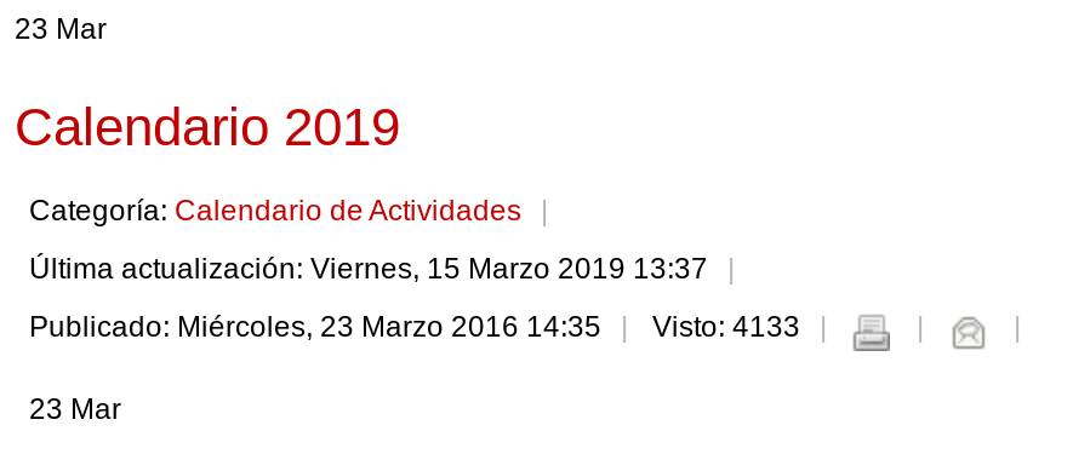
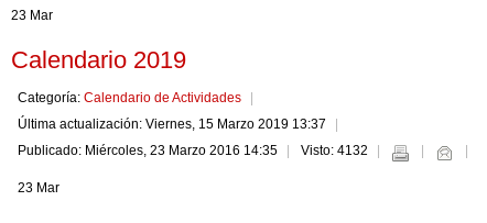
- Publicado: Miércoles, 23 Marzo 2016 14:35 Visto: 4133
+ Publicado: Miércoles, 23 Marzo 2016 14:35 Visto: 4132
